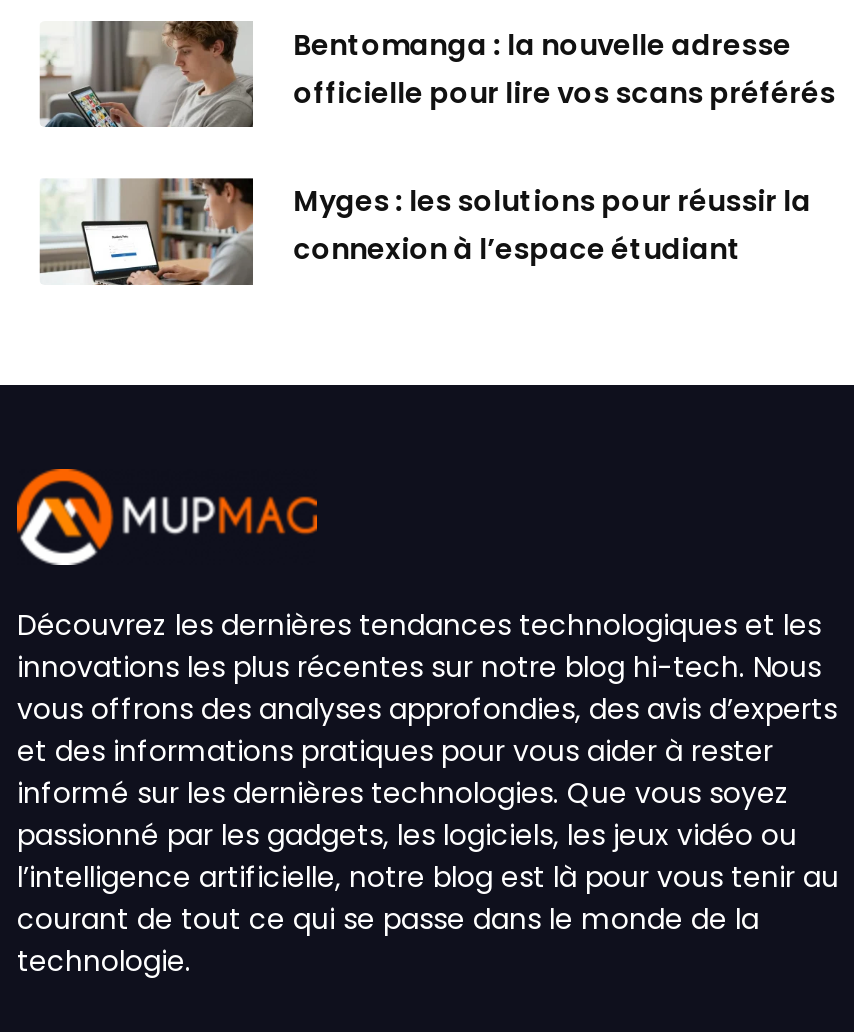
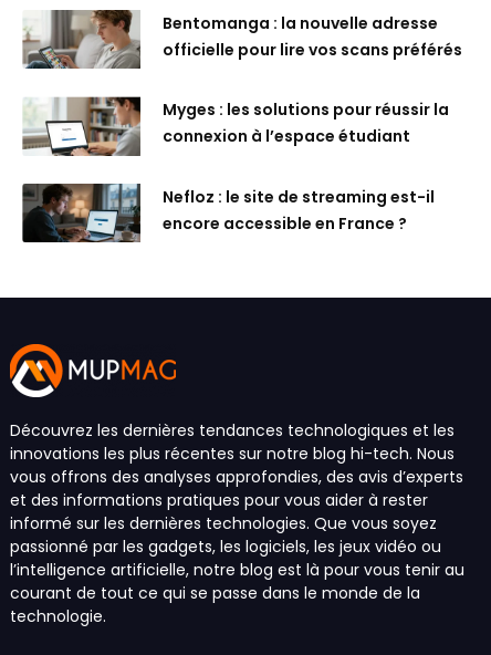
+ [image]
+ Nefloz : le site de streaming est-il
+ encore accessible en France ?
